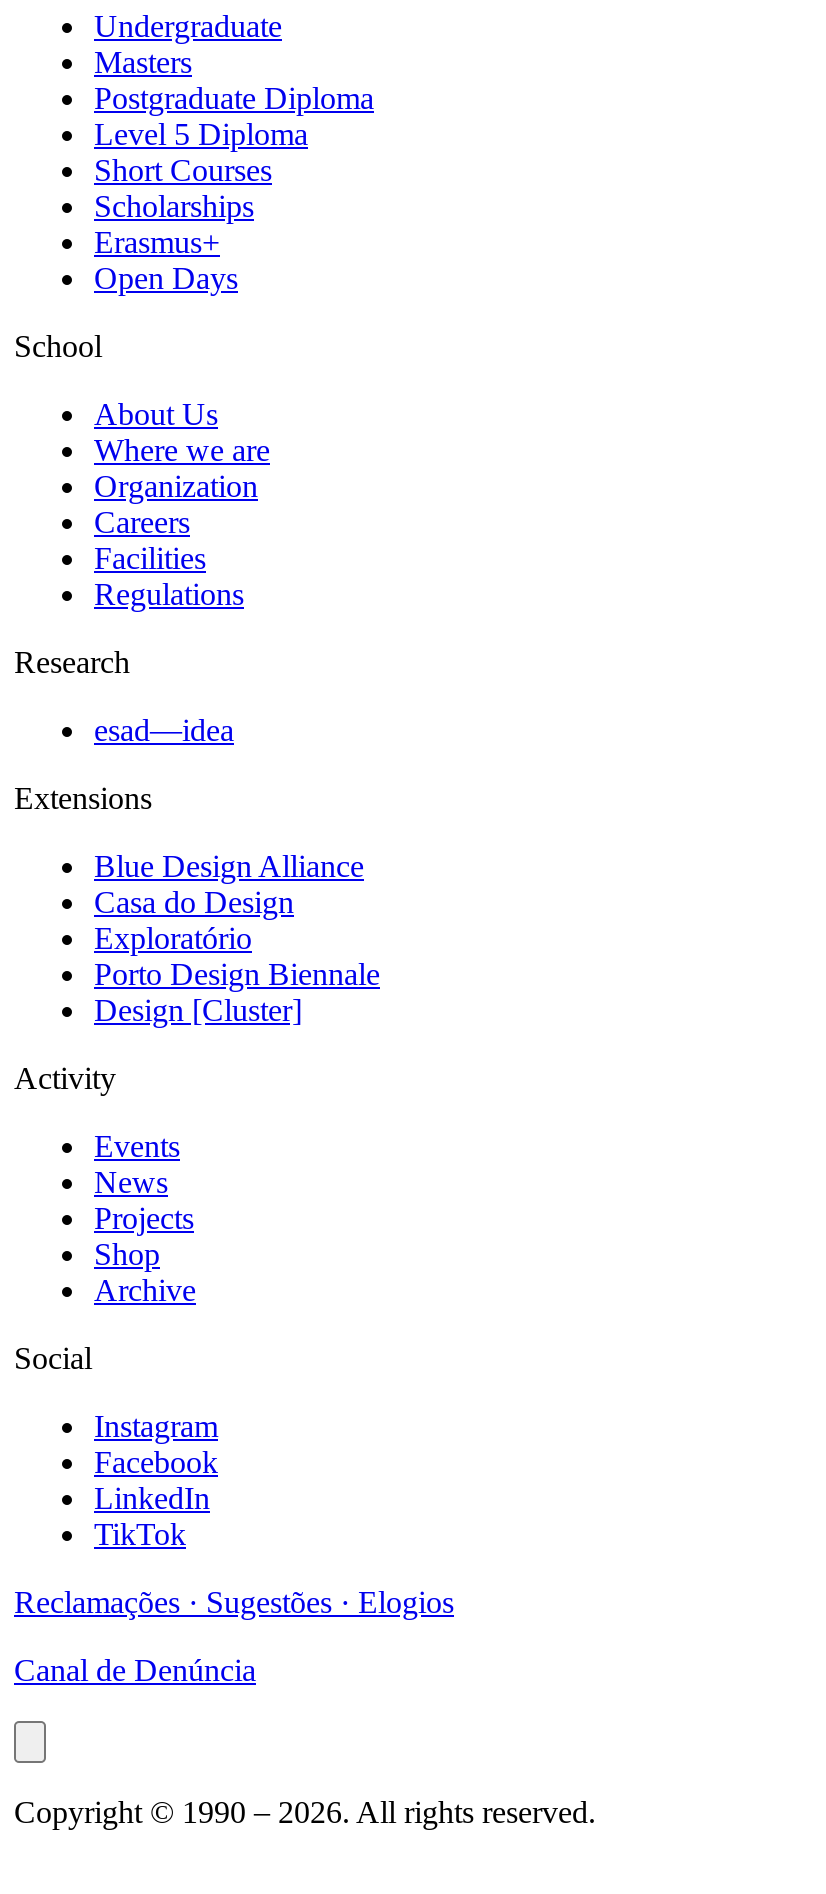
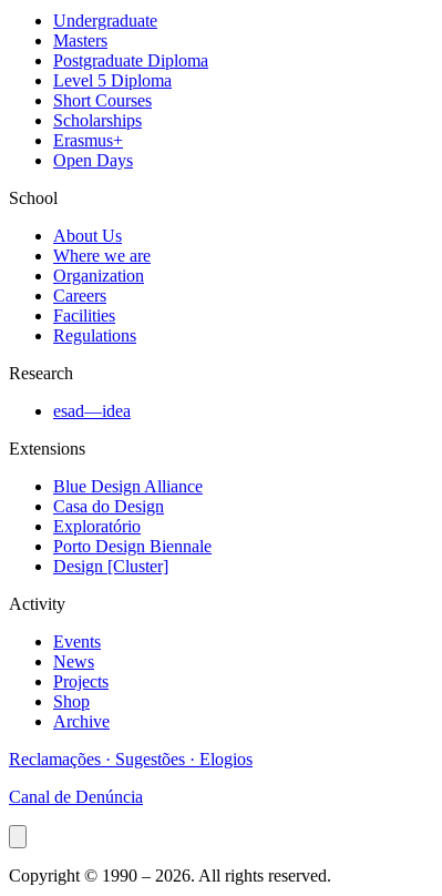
- Social
- Instagram
- Facebook
- LinkedIn
- TikTok
